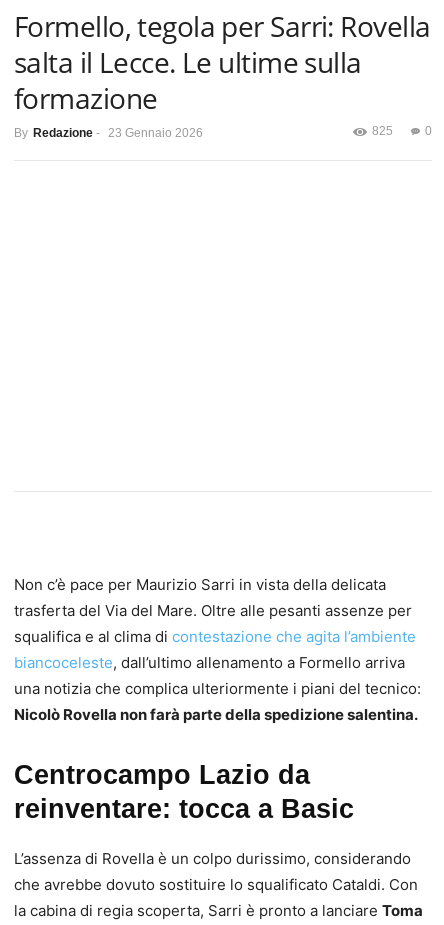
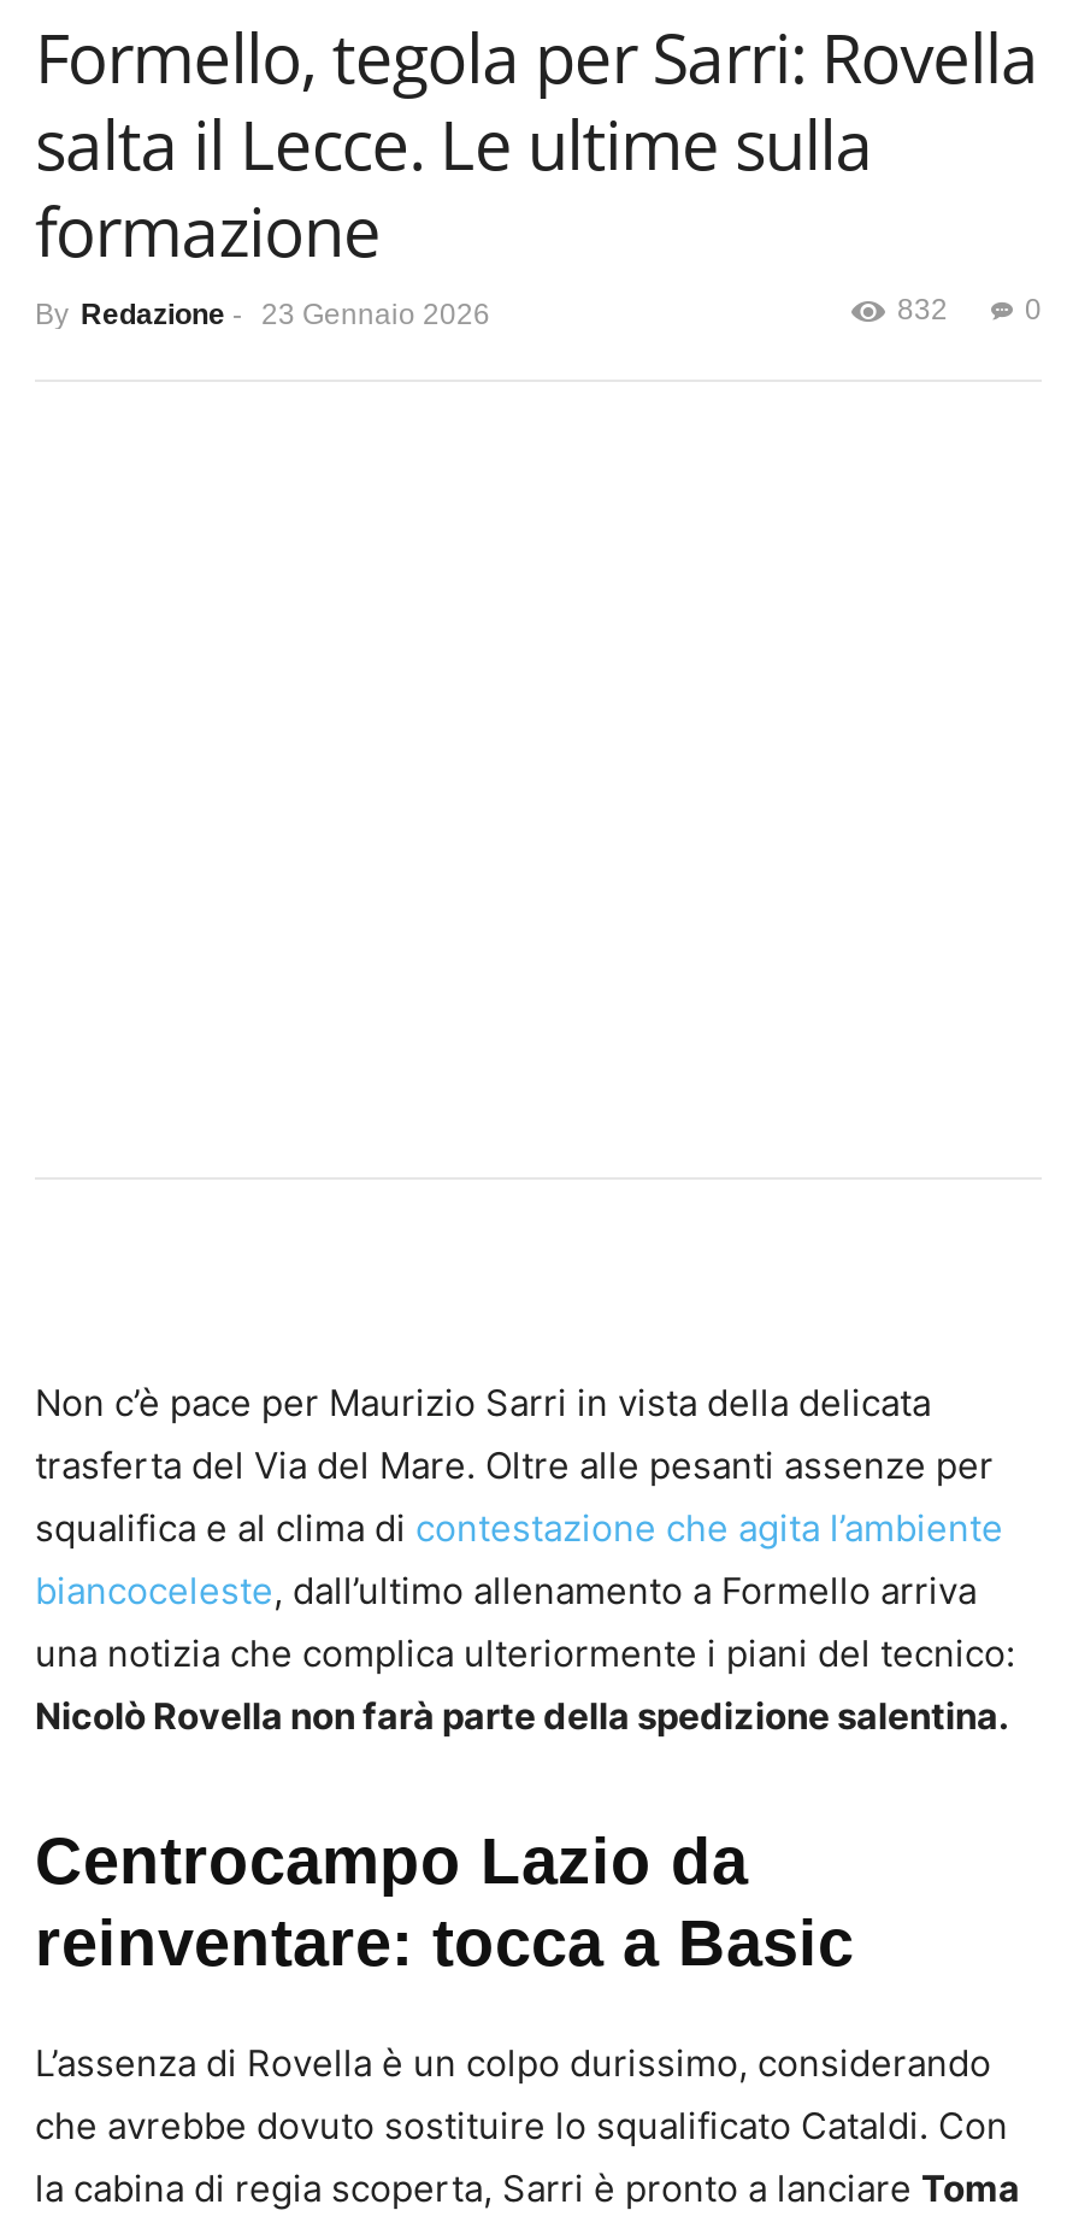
- 825
+ 832
